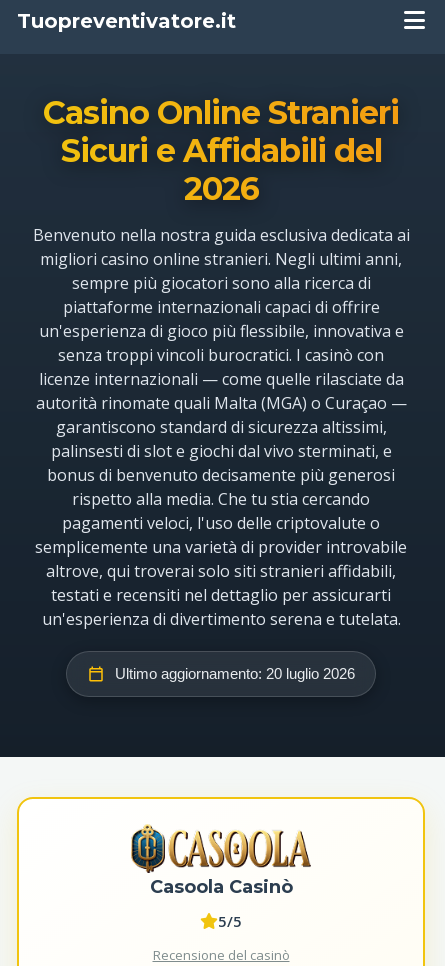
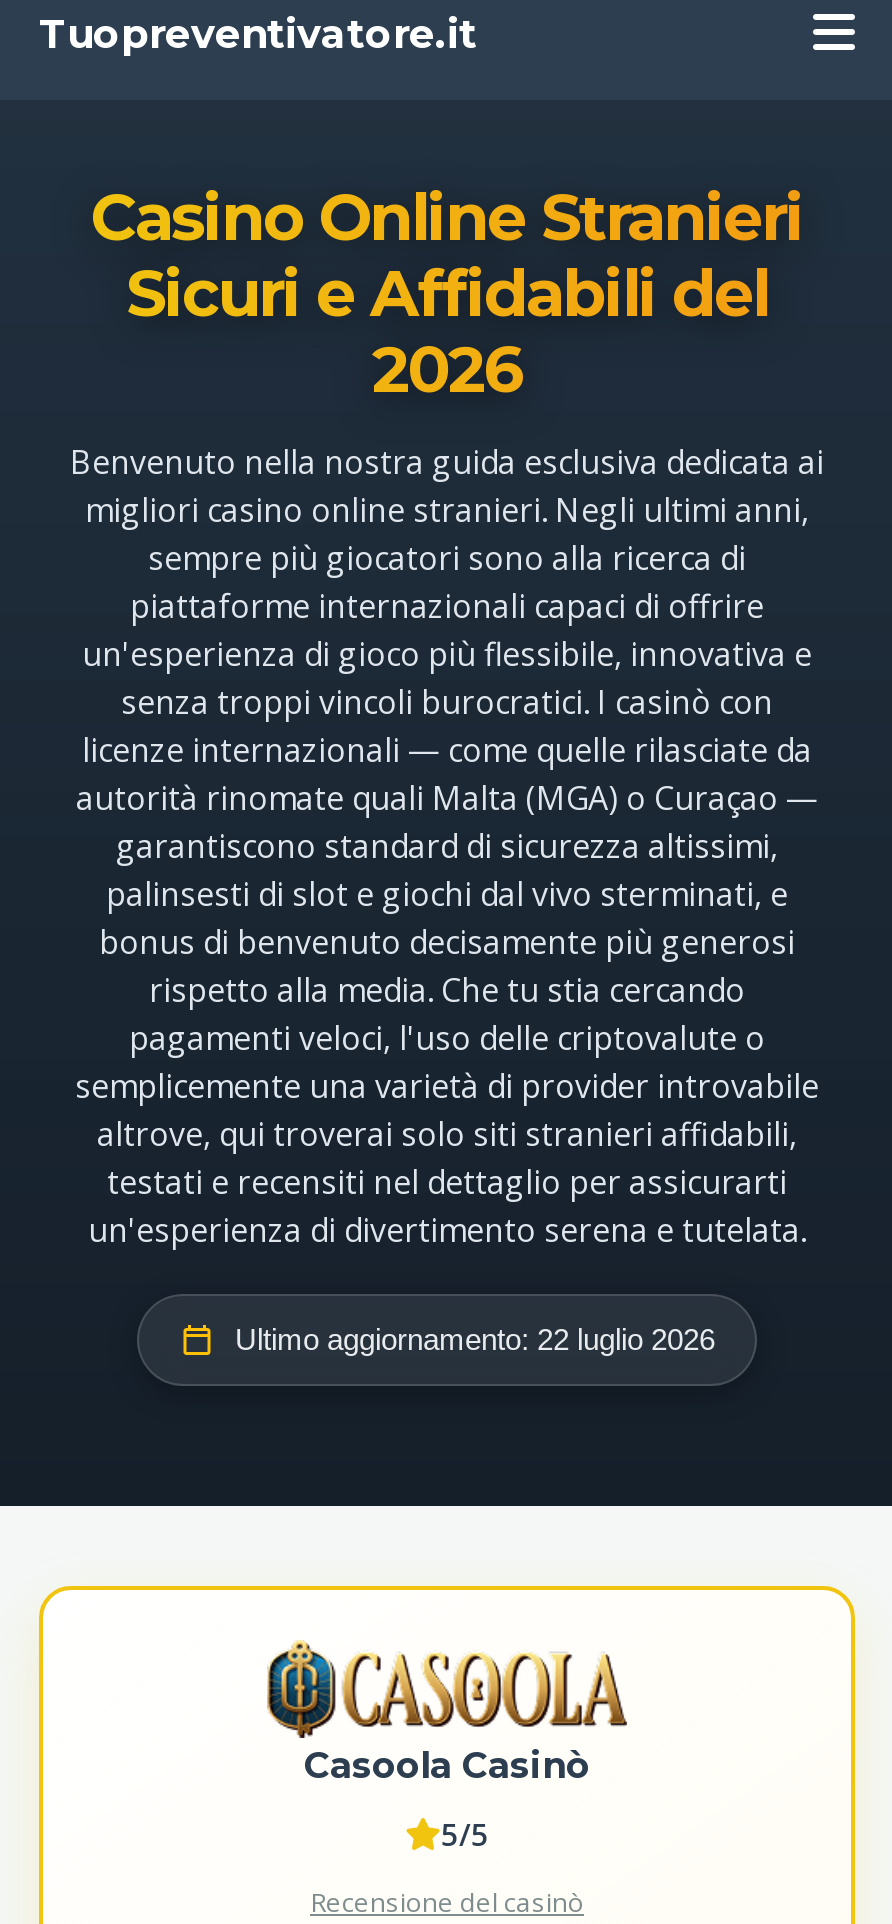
- Ultimo aggiornamento: 20 luglio 2026
+ Ultimo aggiornamento: 22 luglio 2026
